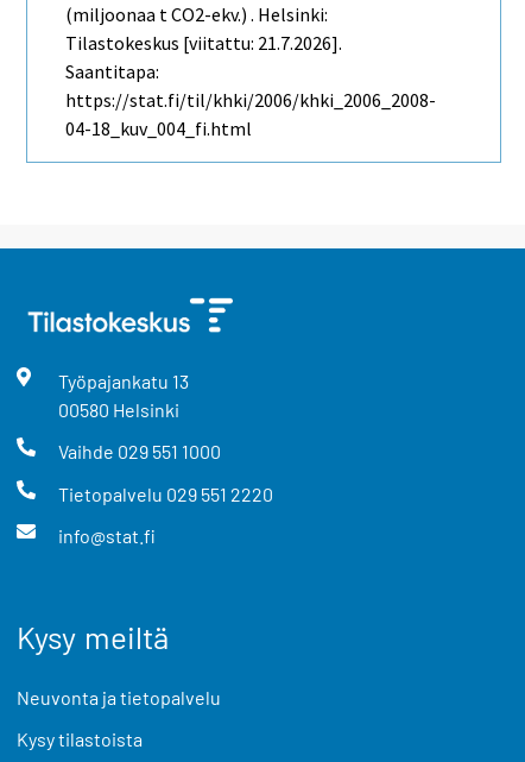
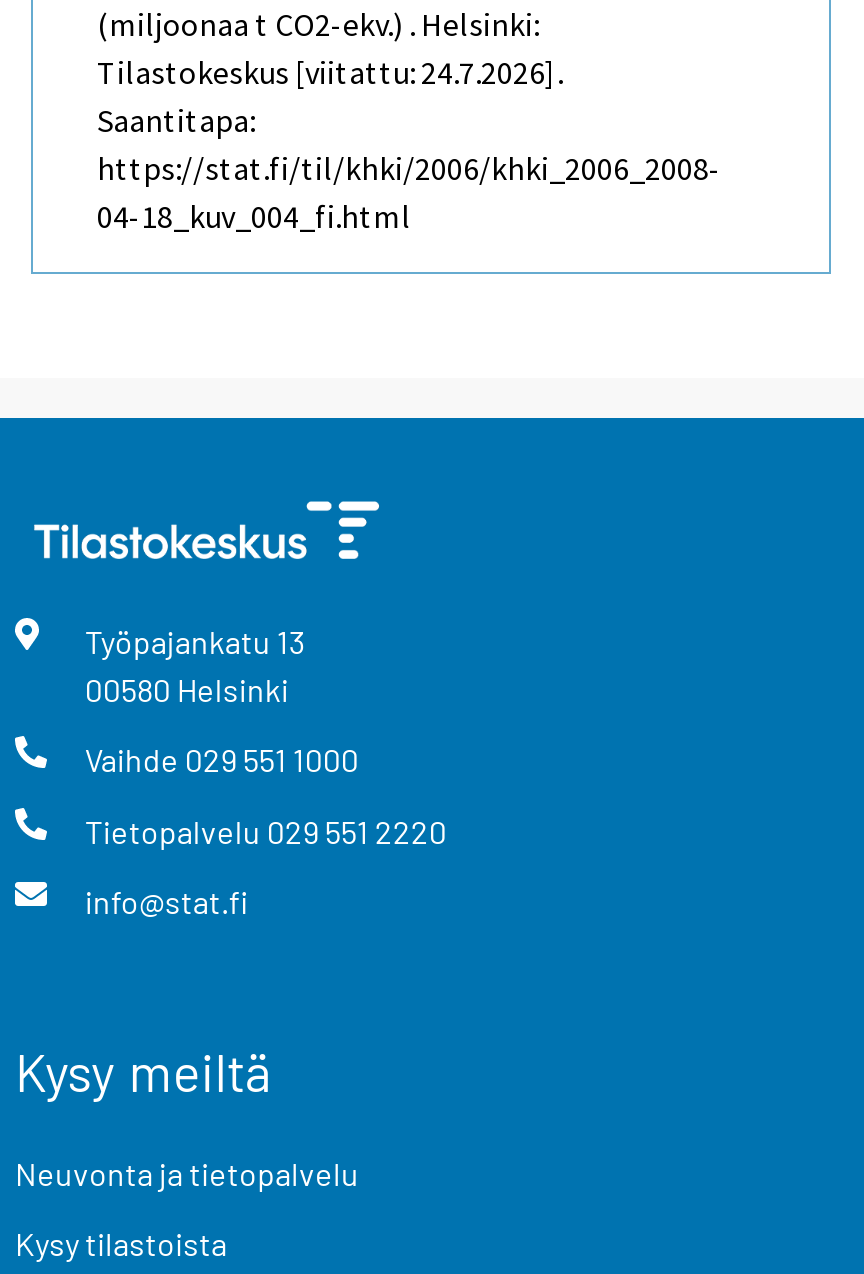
- Tilastokeskus [viitattu: 21.7.2026].
+ Tilastokeskus [viitattu: 24.7.2026].
